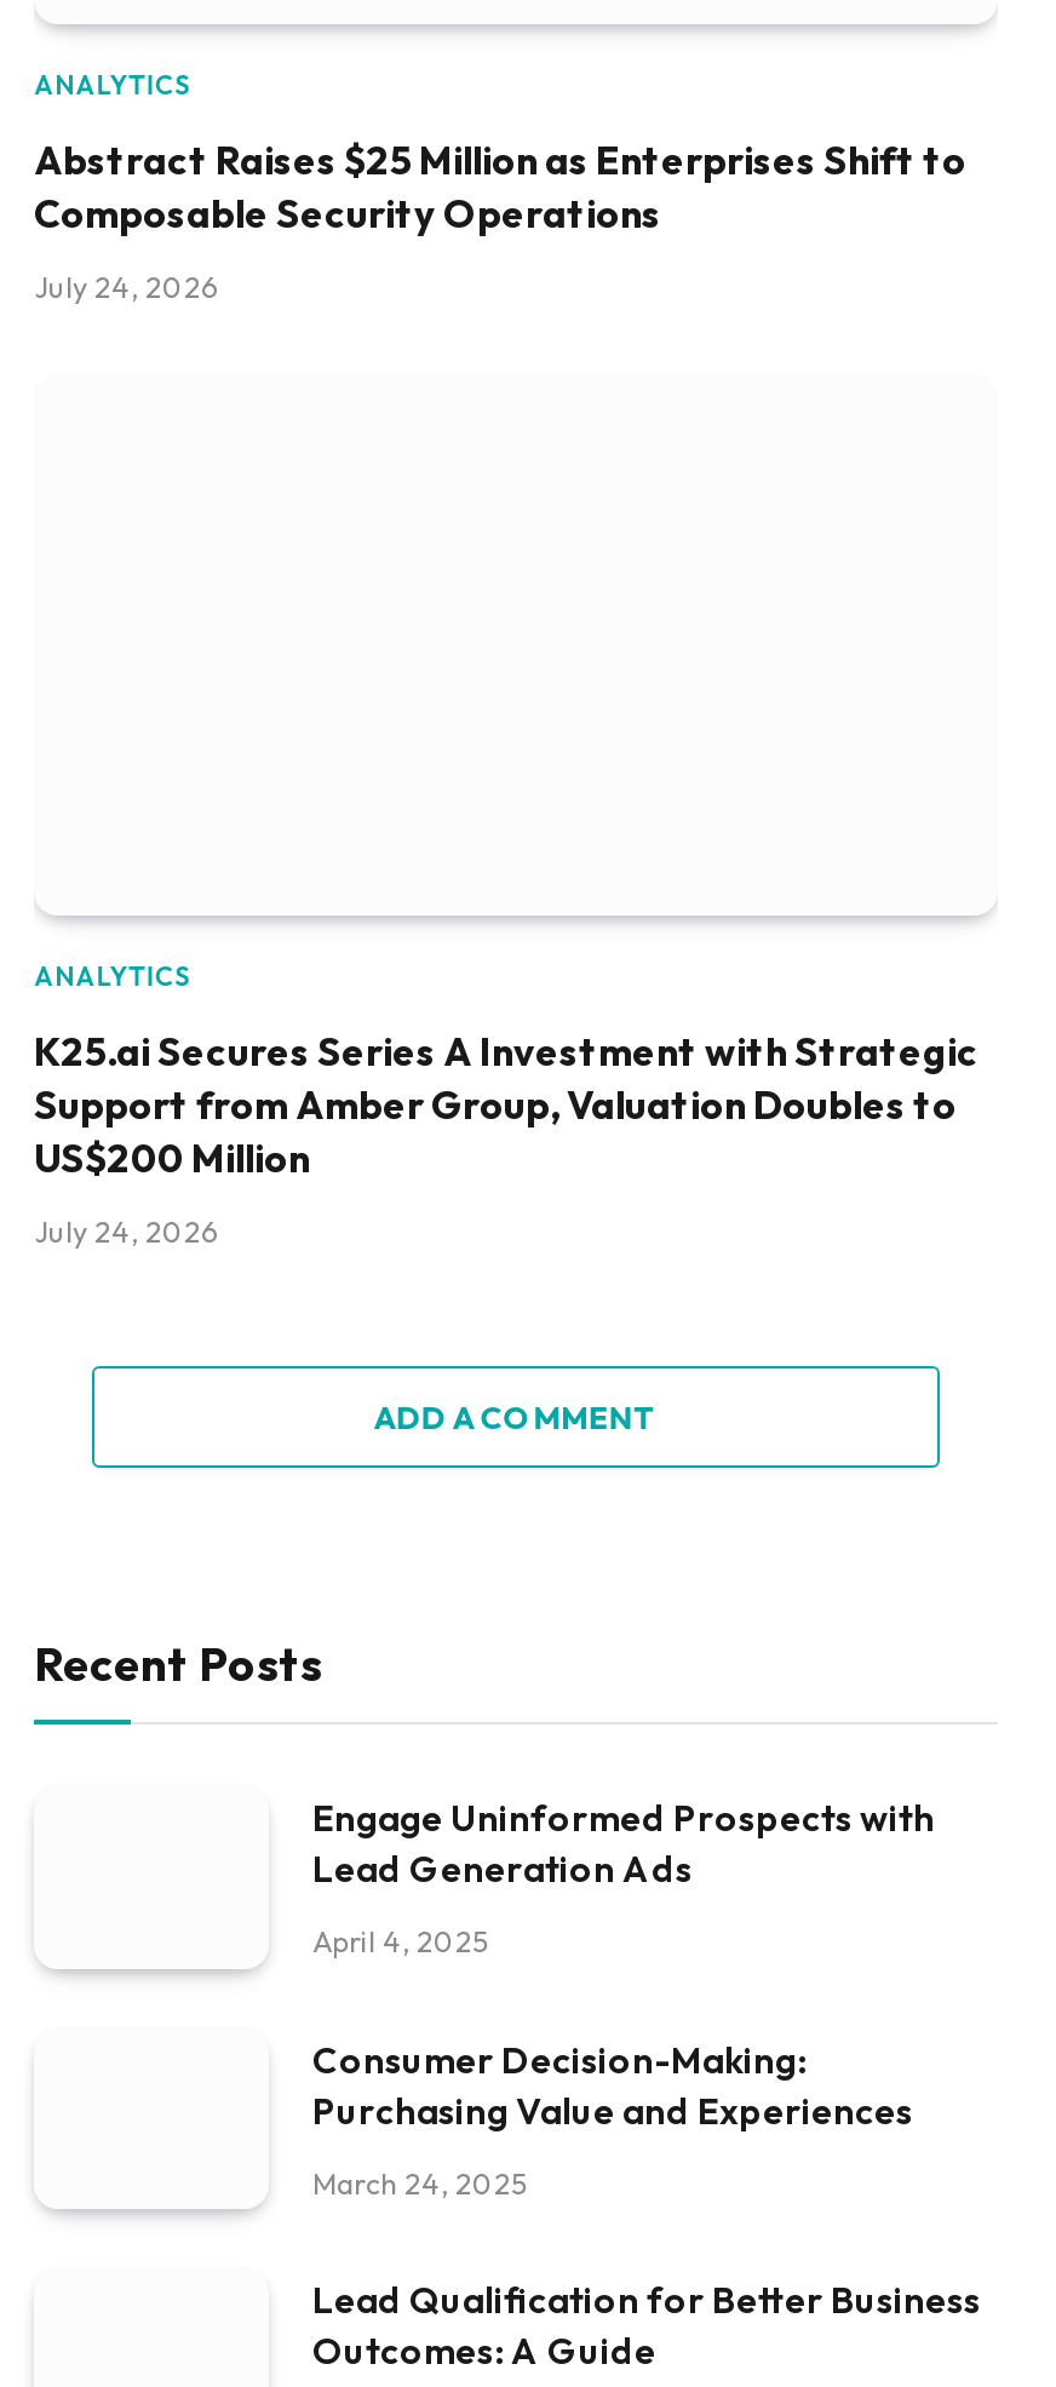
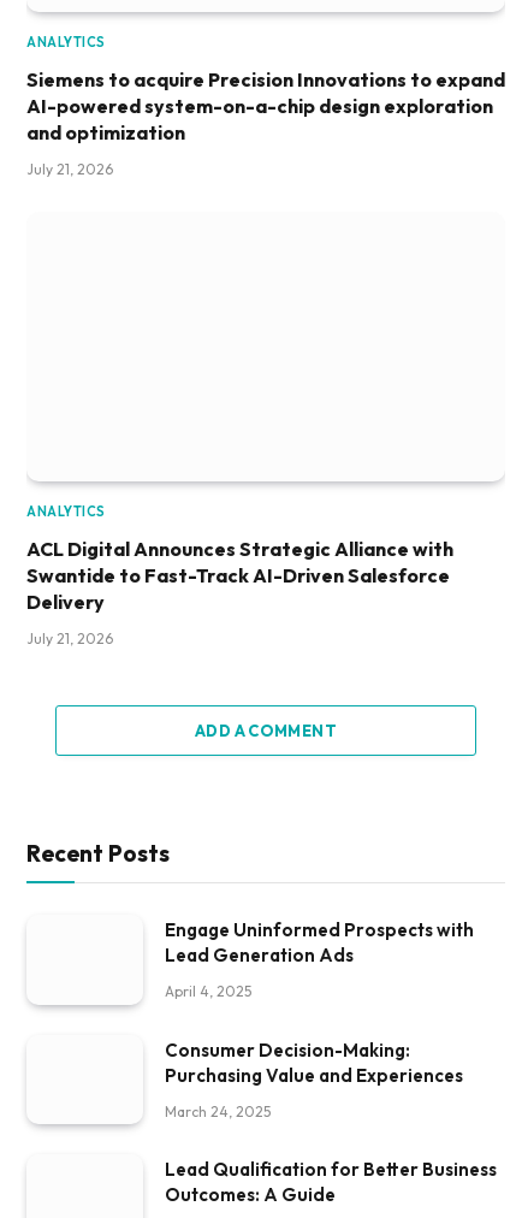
- Abstract Raises $25 Million as Enterprises Shift to
- Composable Security Operations
+ Siemens to acquire Precision Innovations to expand
+ AI-powered system-on-a-chip design exploration
+ and optimization

- July 24, 2026
+ July 21, 2026

- K25.ai Secures Series A Investment with Strategic
- Support from Amber Group, Valuation Doubles to
- US$200 Million
+ ACL Digital Announces Strategic Alliance with
+ Swantide to Fast-Track AI-Driven Salesforce
+ Delivery

- July 24, 2026
+ July 21, 2026
